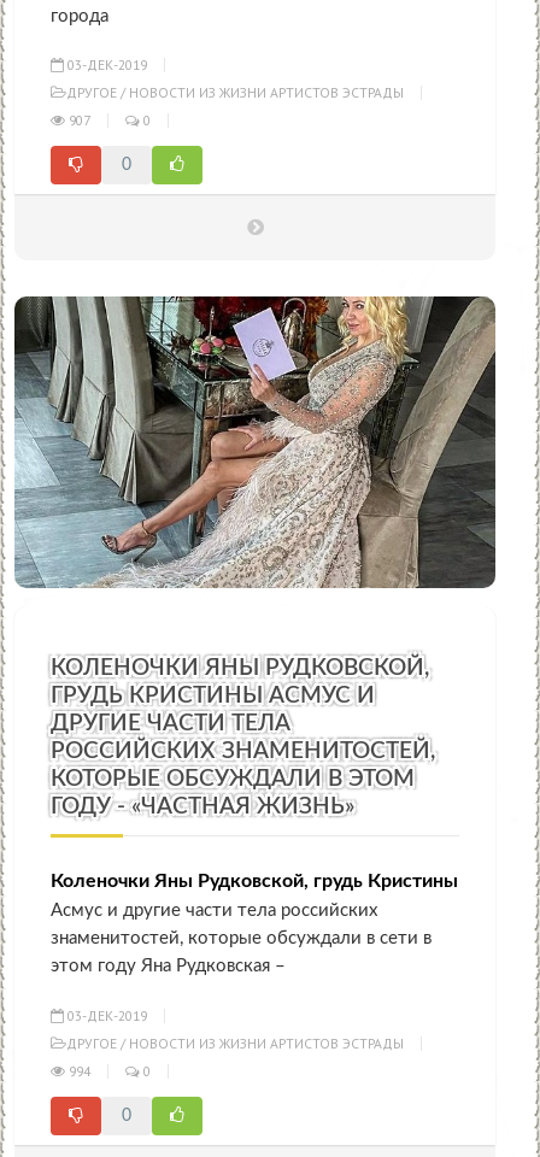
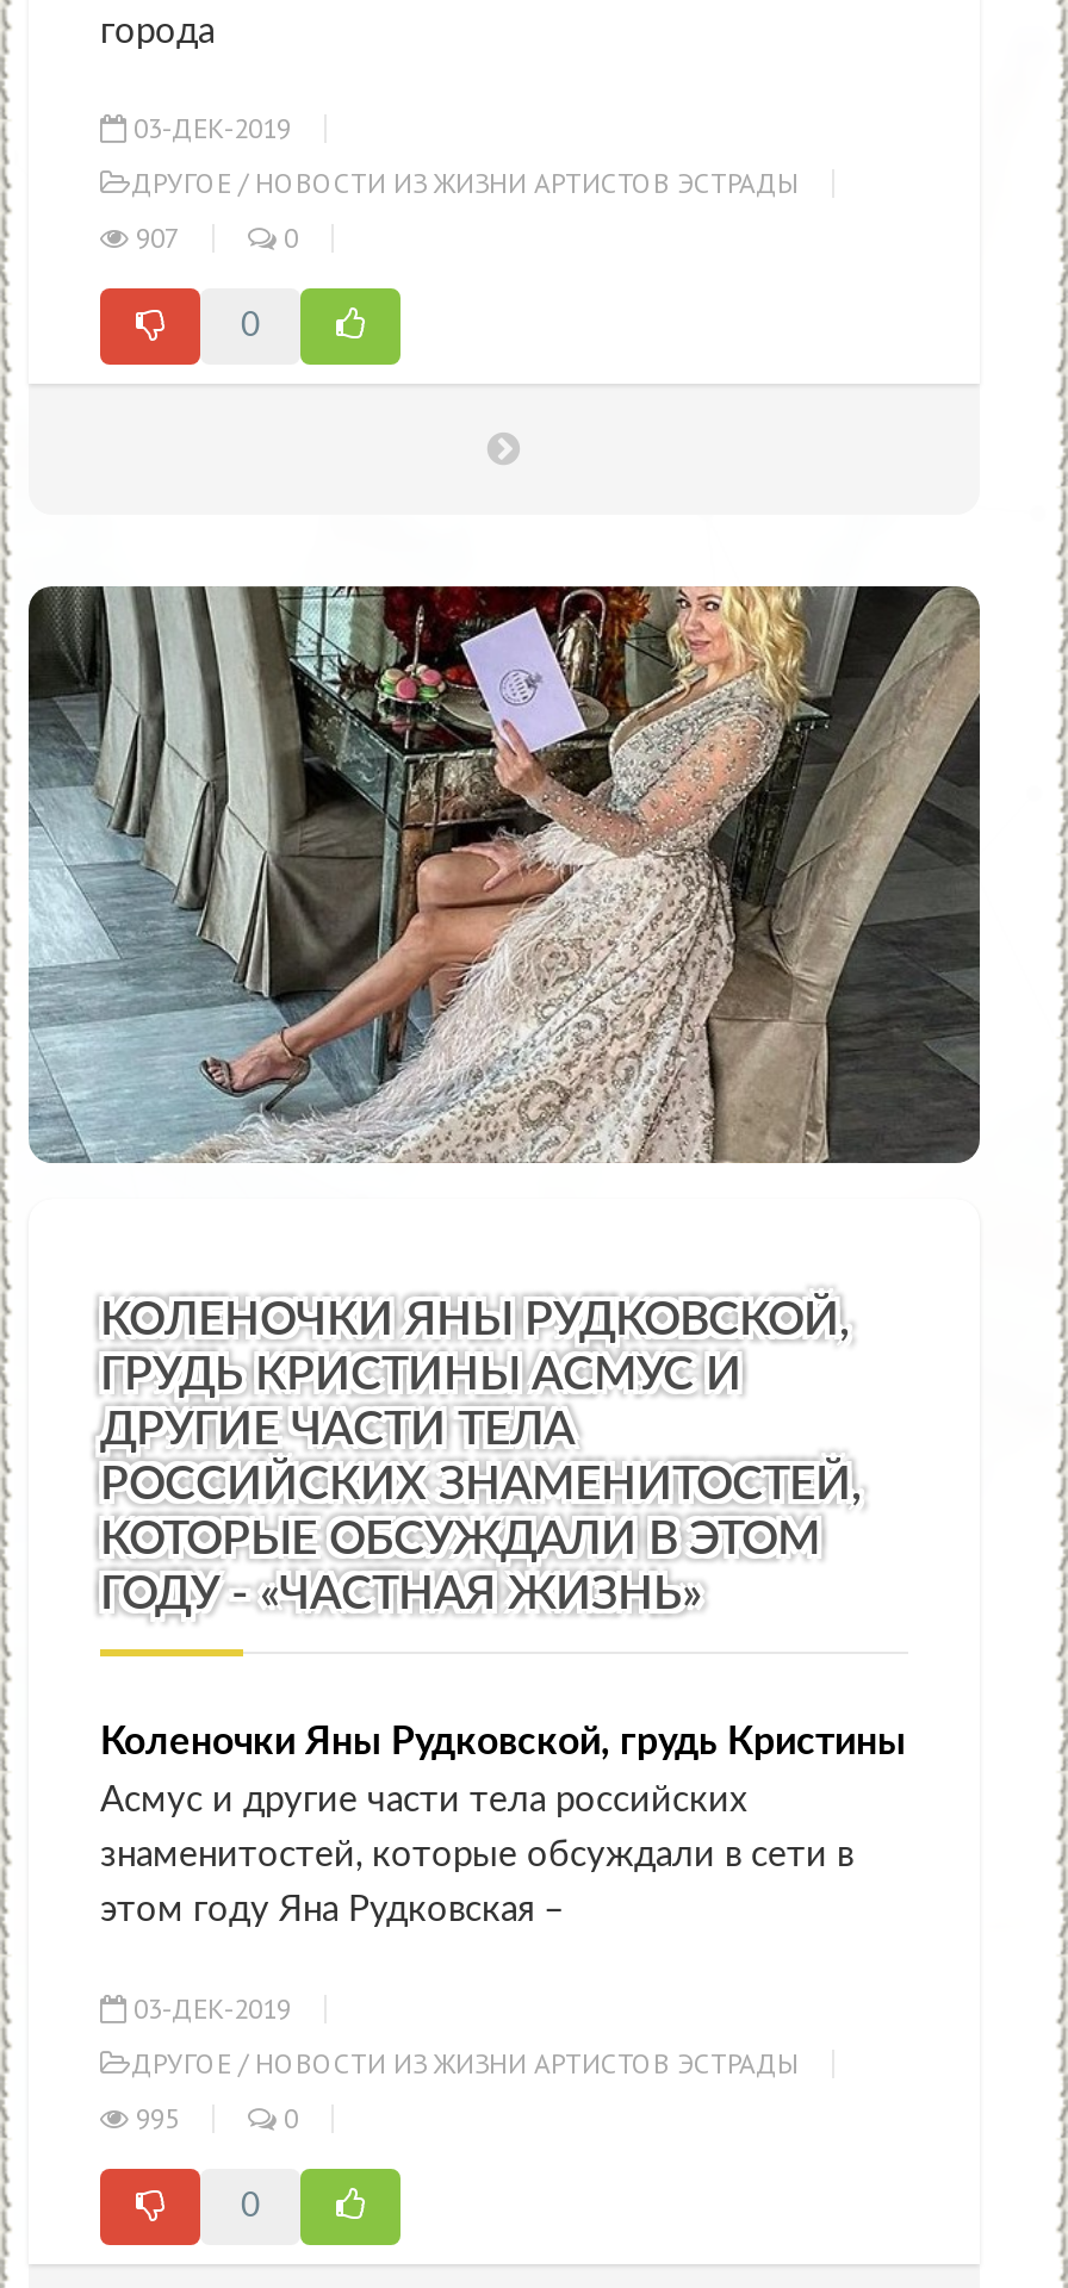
- 994
+ 995
